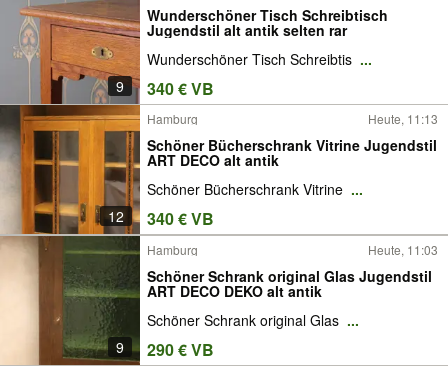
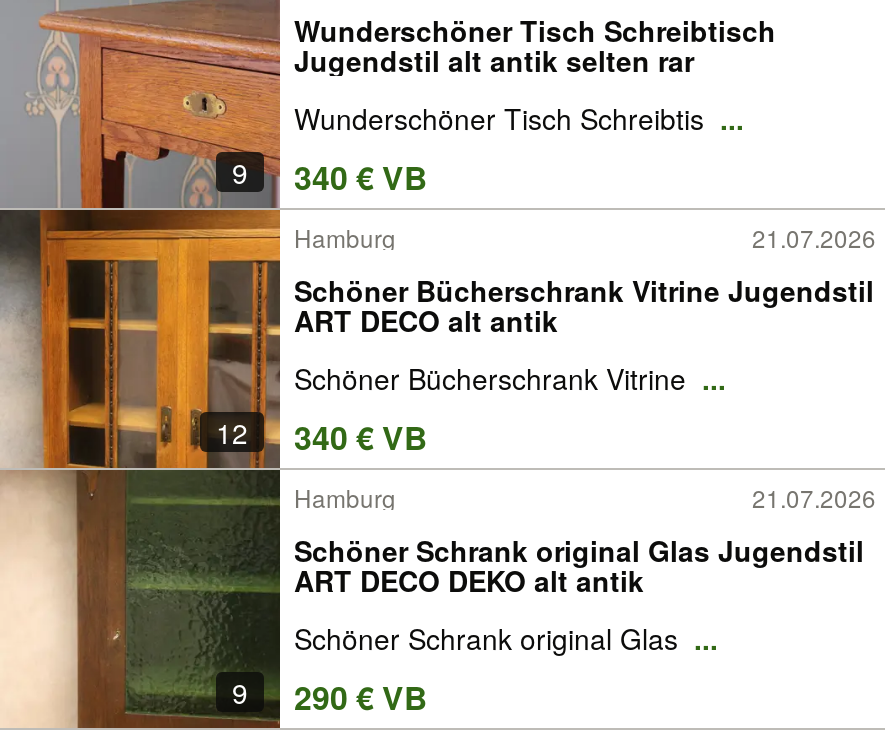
- Heute, 11:13
+ 21.07.2026

- Heute, 11:03
+ 21.07.2026
